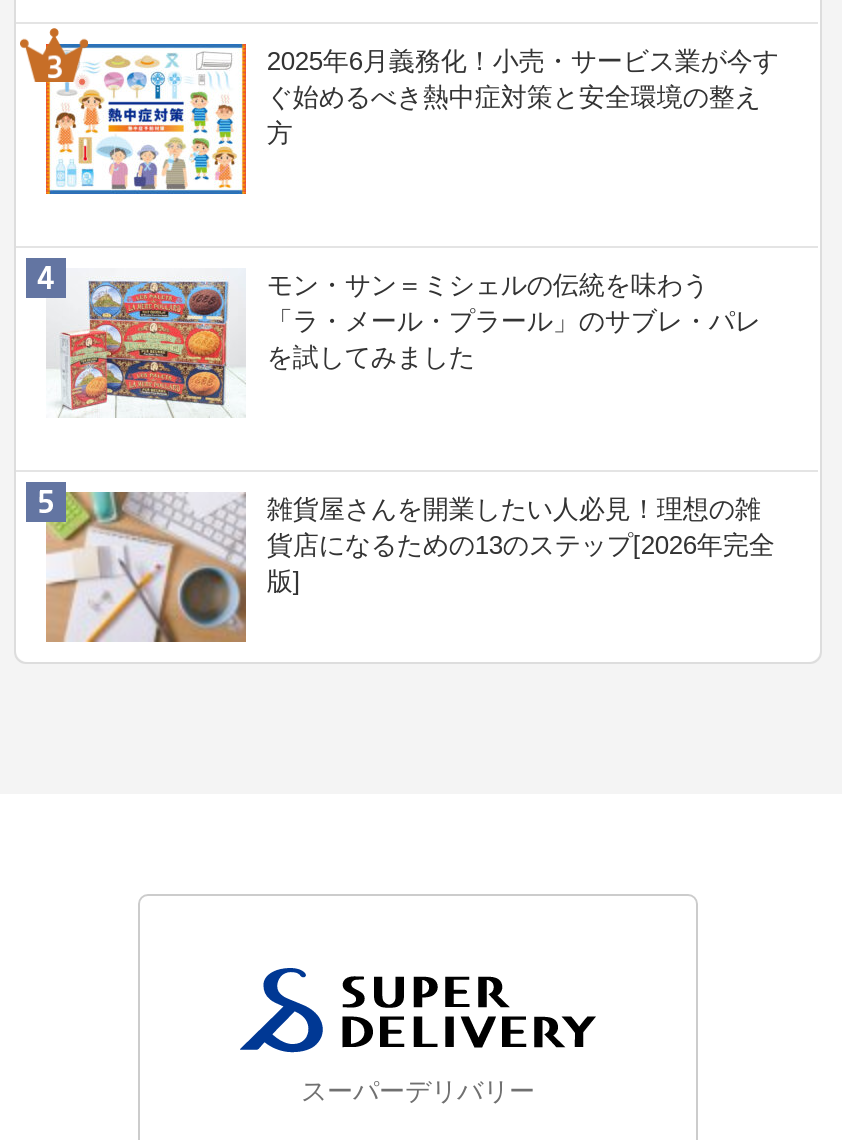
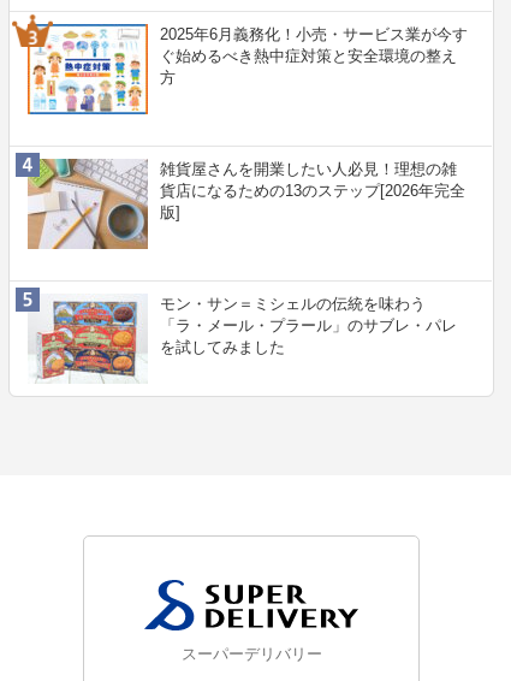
moved down: [image] | モン・サン＝ミシェルの伝統を味わう | 「ラ・メール・プラール」のサブレ・パレ | を試してみました

moved up: [image] | 雑貨屋さんを開業したい人必見！理想の雑 | 貨店になるための13のステップ[2026年完全 | 版]
